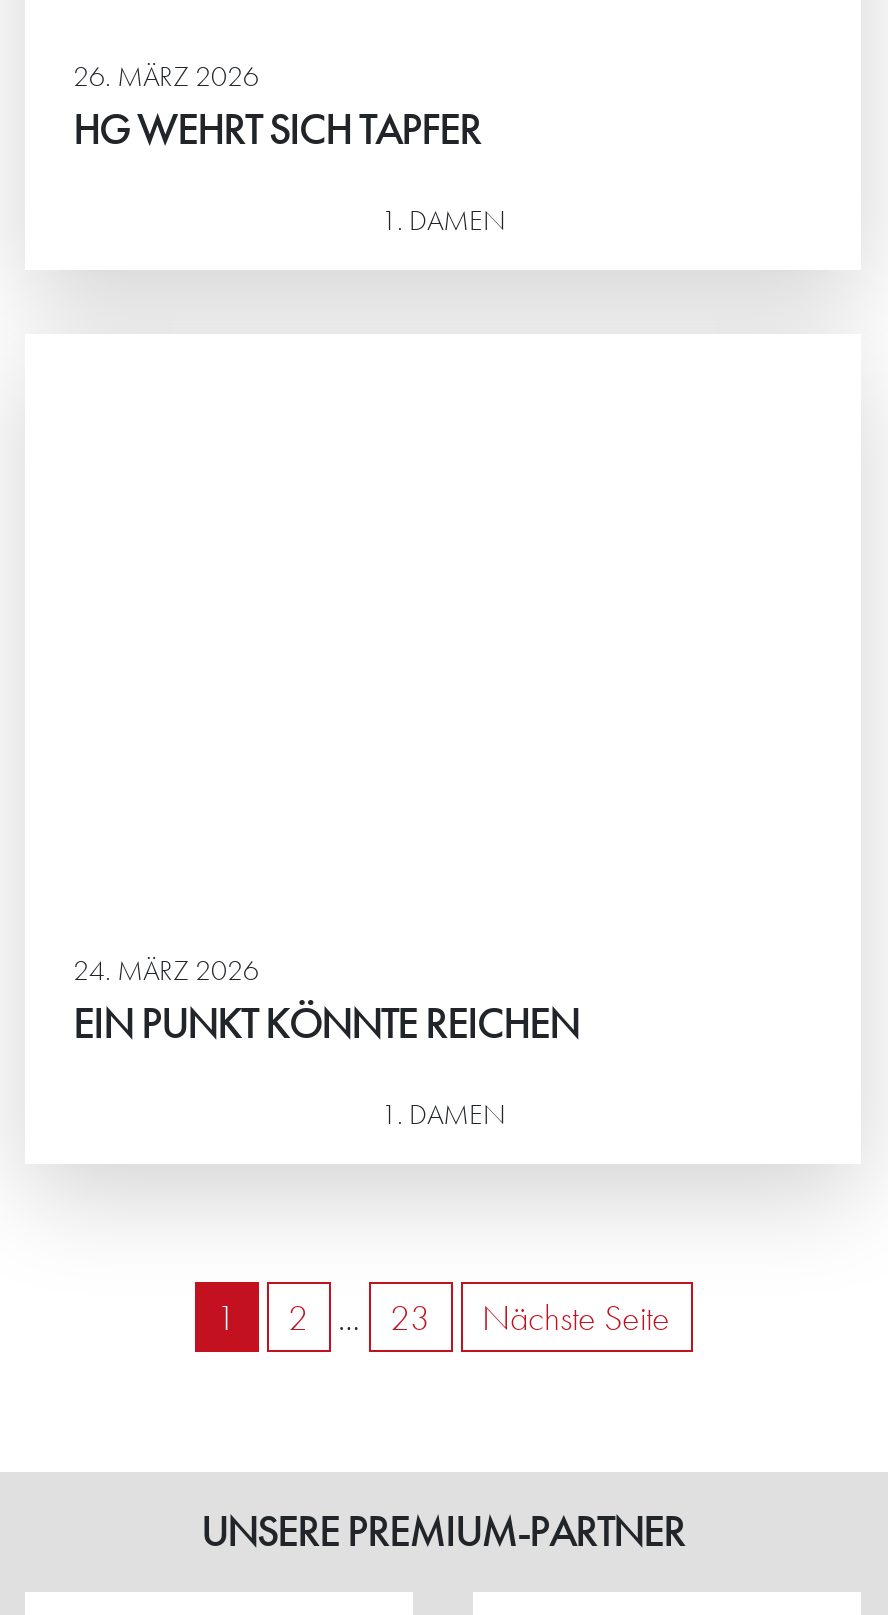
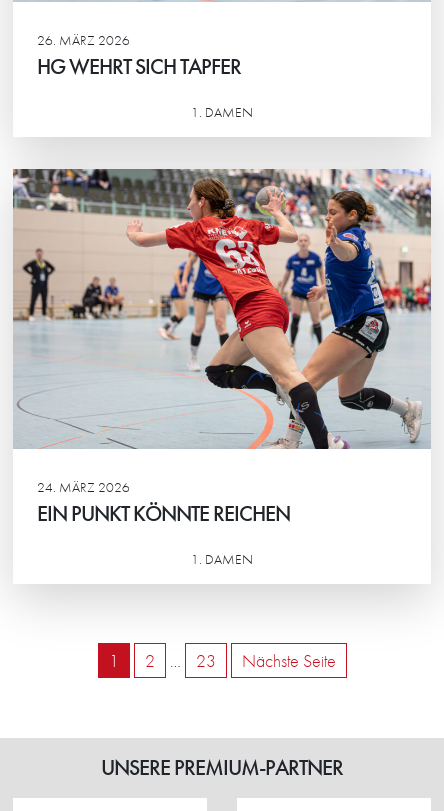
+ [image]
